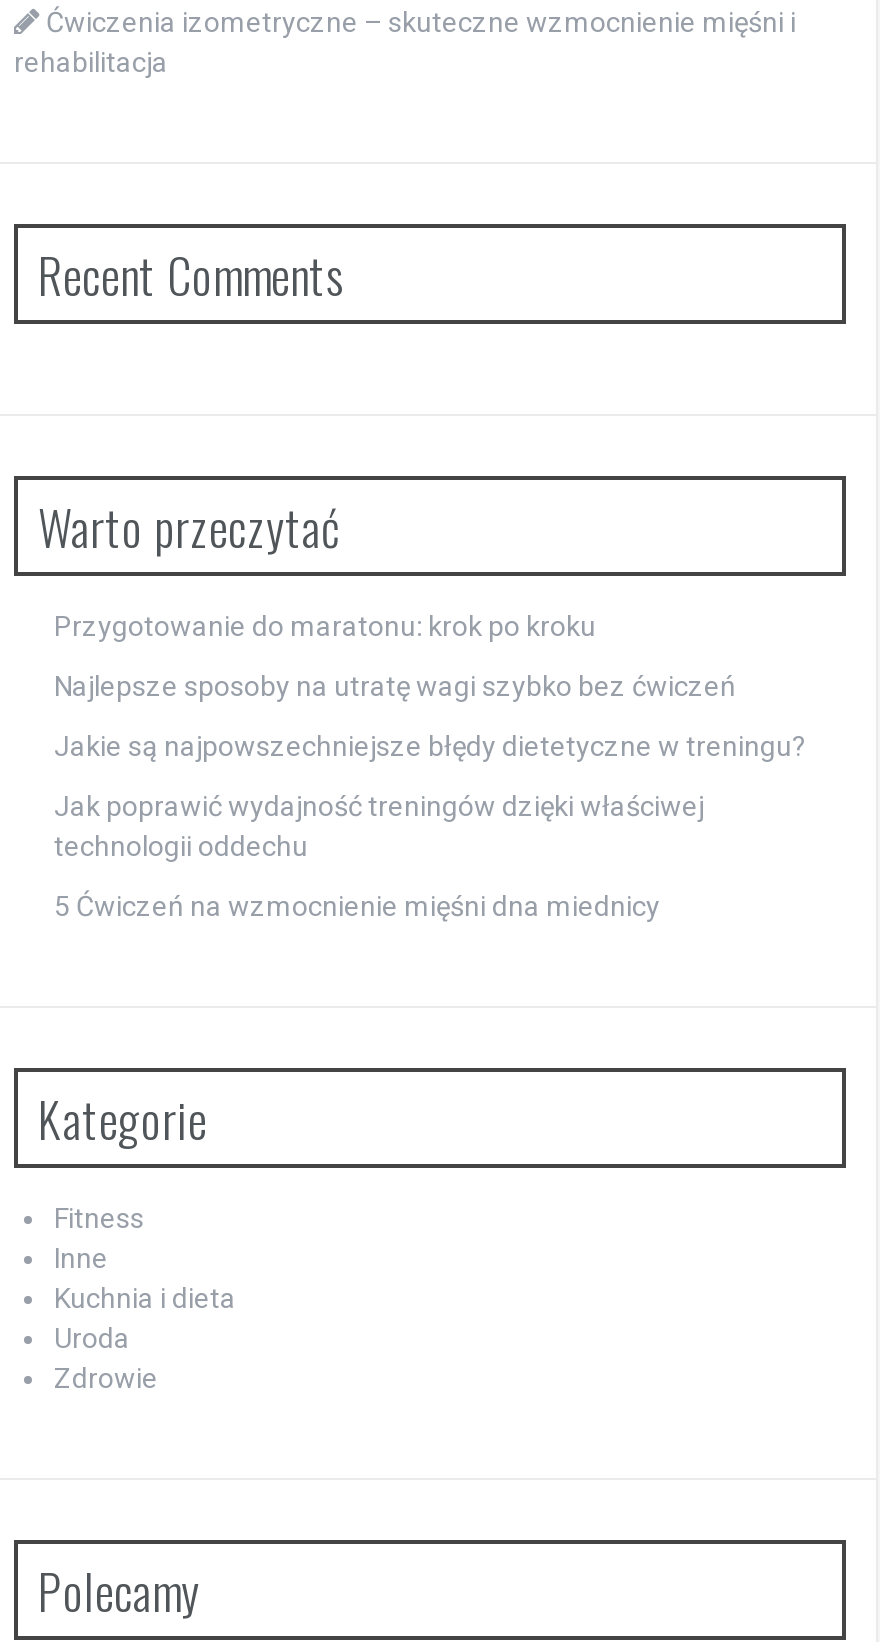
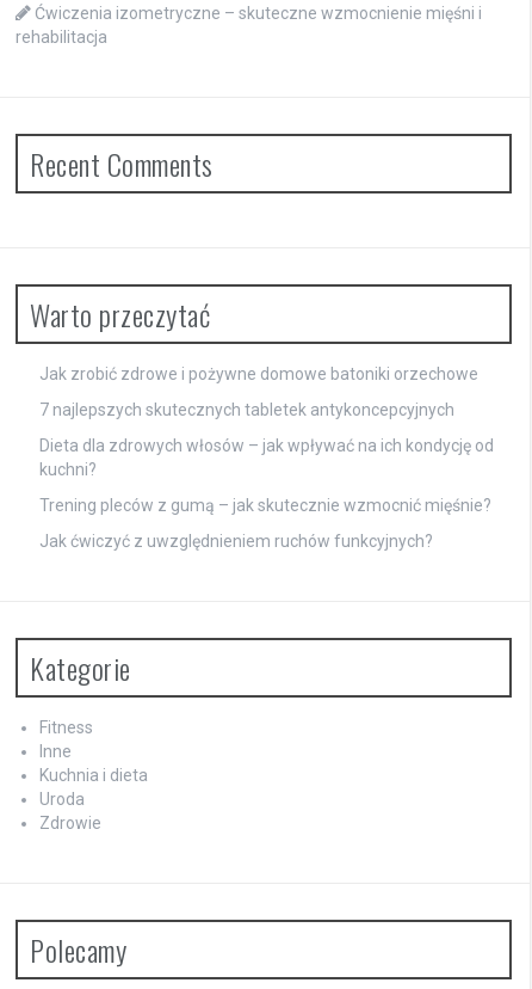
- Przygotowanie do maratonu: krok po kroku
+ Jak zrobić zdrowe i pożywne domowe batoniki orzechowe

- Najlepsze sposoby na utratę wagi szybko bez ćwiczeń
+ 7 najlepszych skutecznych tabletek antykoncepcyjnych

- Jakie są najpowszechniejsze błędy dietetyczne w treningu?
+ Dieta dla zdrowych włosów – jak wpływać na ich kondycję od
+ kuchni?

- Jak poprawić wydajność treningów dzięki właściwej
- technologii oddechu
+ Trening pleców z gumą – jak skutecznie wzmocnić mięśnie?

- 5 Ćwiczeń na wzmocnienie mięśni dna miednicy
+ Jak ćwiczyć z uwzględnieniem ruchów funkcyjnych?
